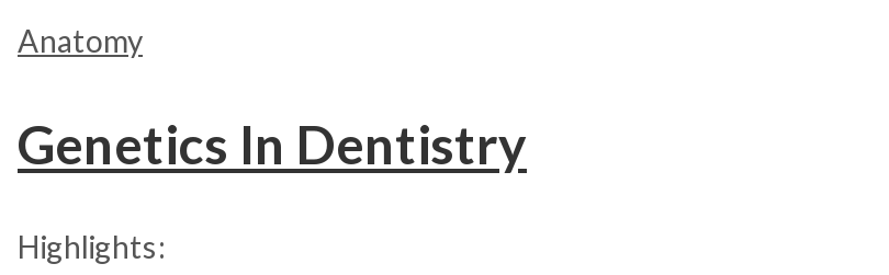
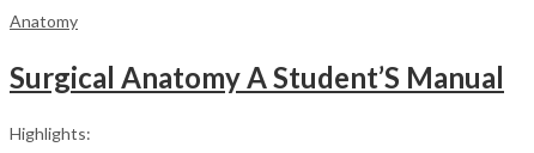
- Genetics In Dentistry
+ Surgical Anatomy A Student’S Manual
